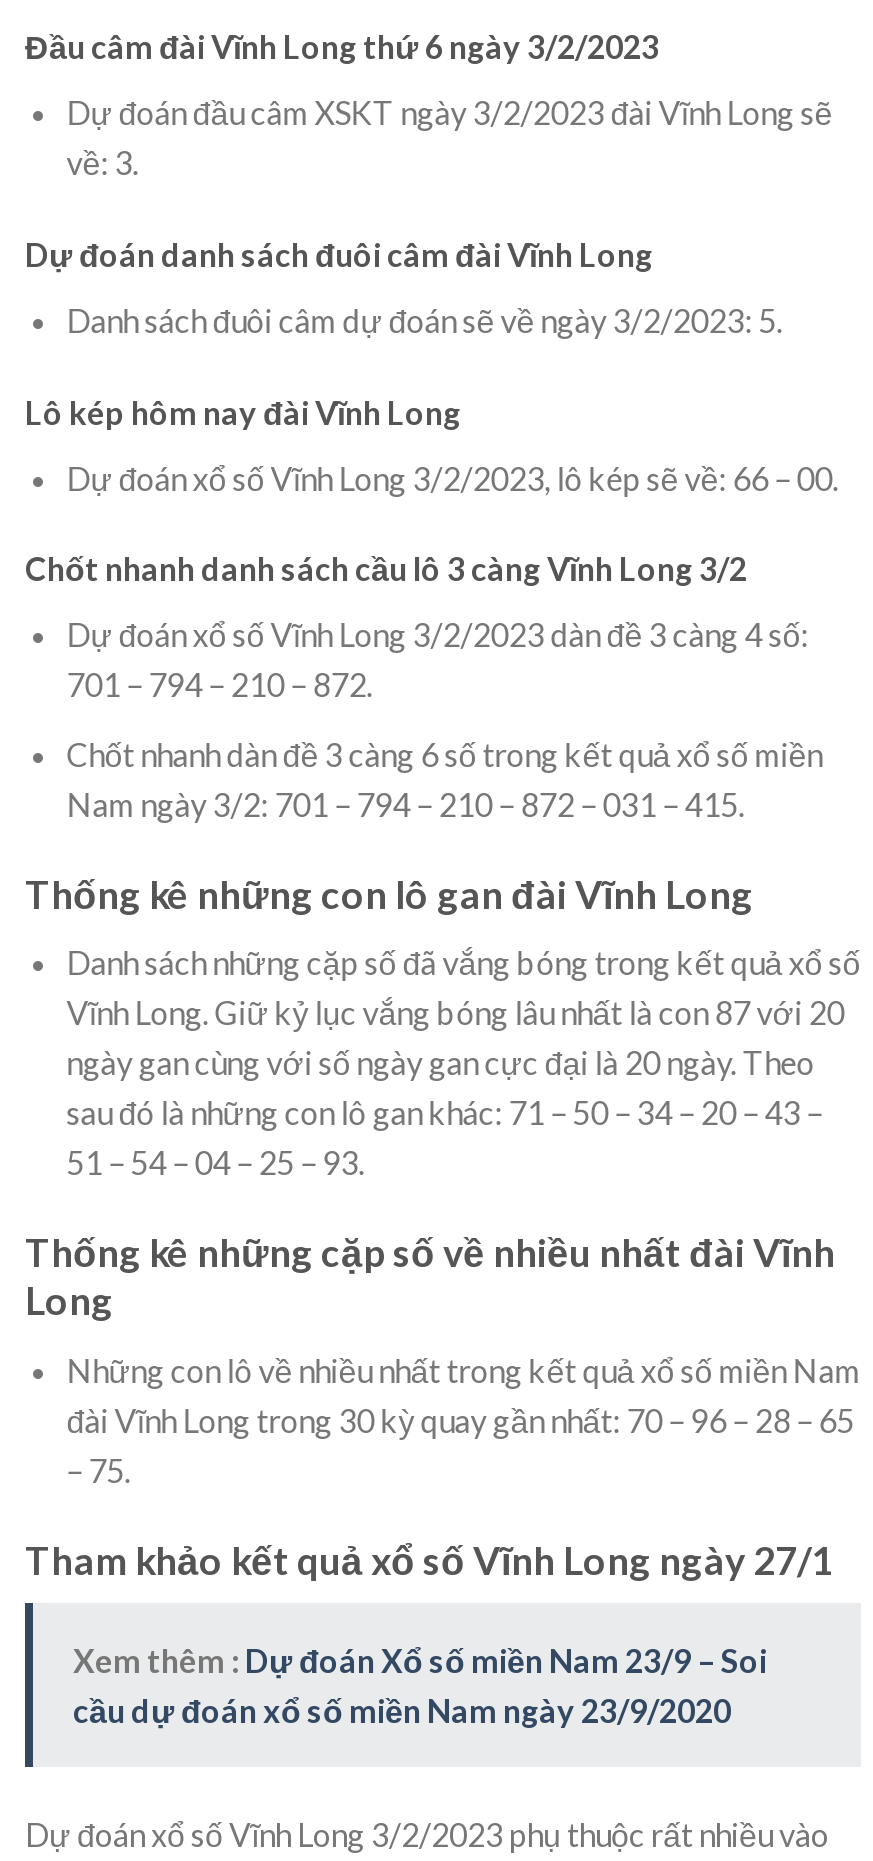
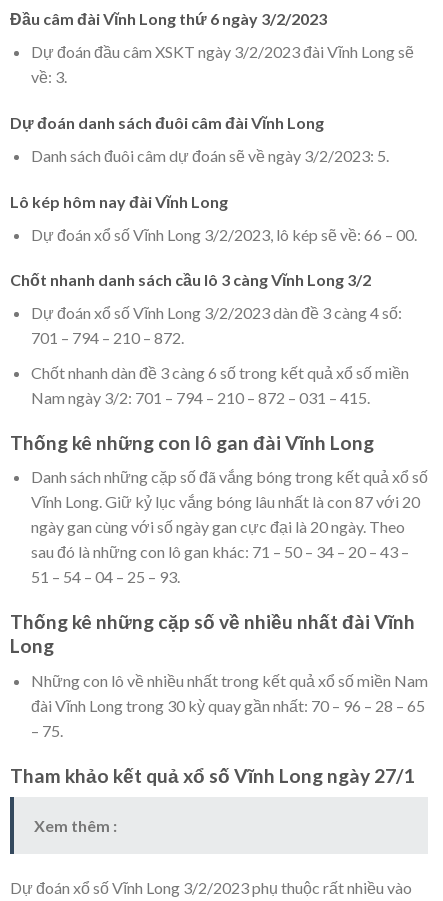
- Xem thêm : Dự đoán Xổ số miền Nam 23/9 – Soi
- cầu dự đoán xổ số miền Nam ngày 23/9/2020
+ Xem thêm :
